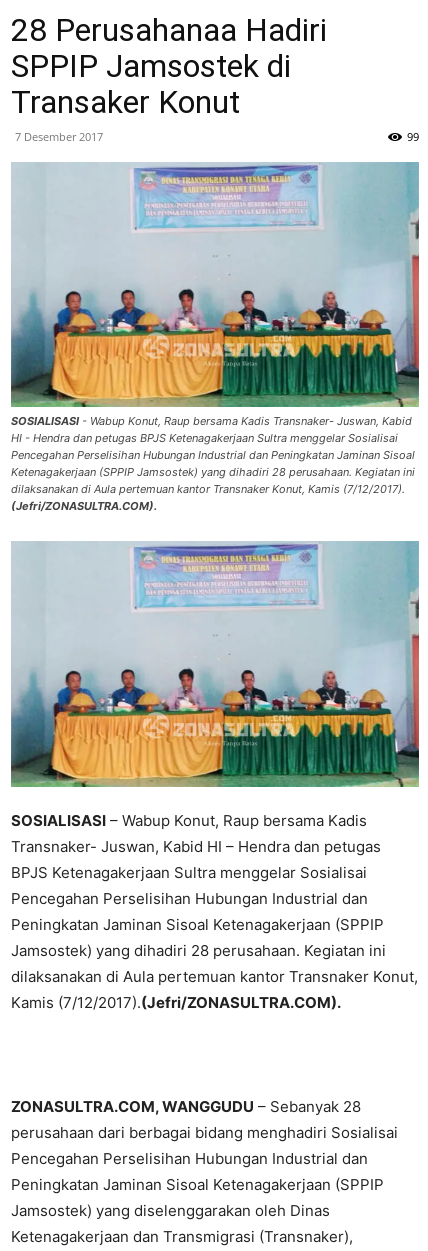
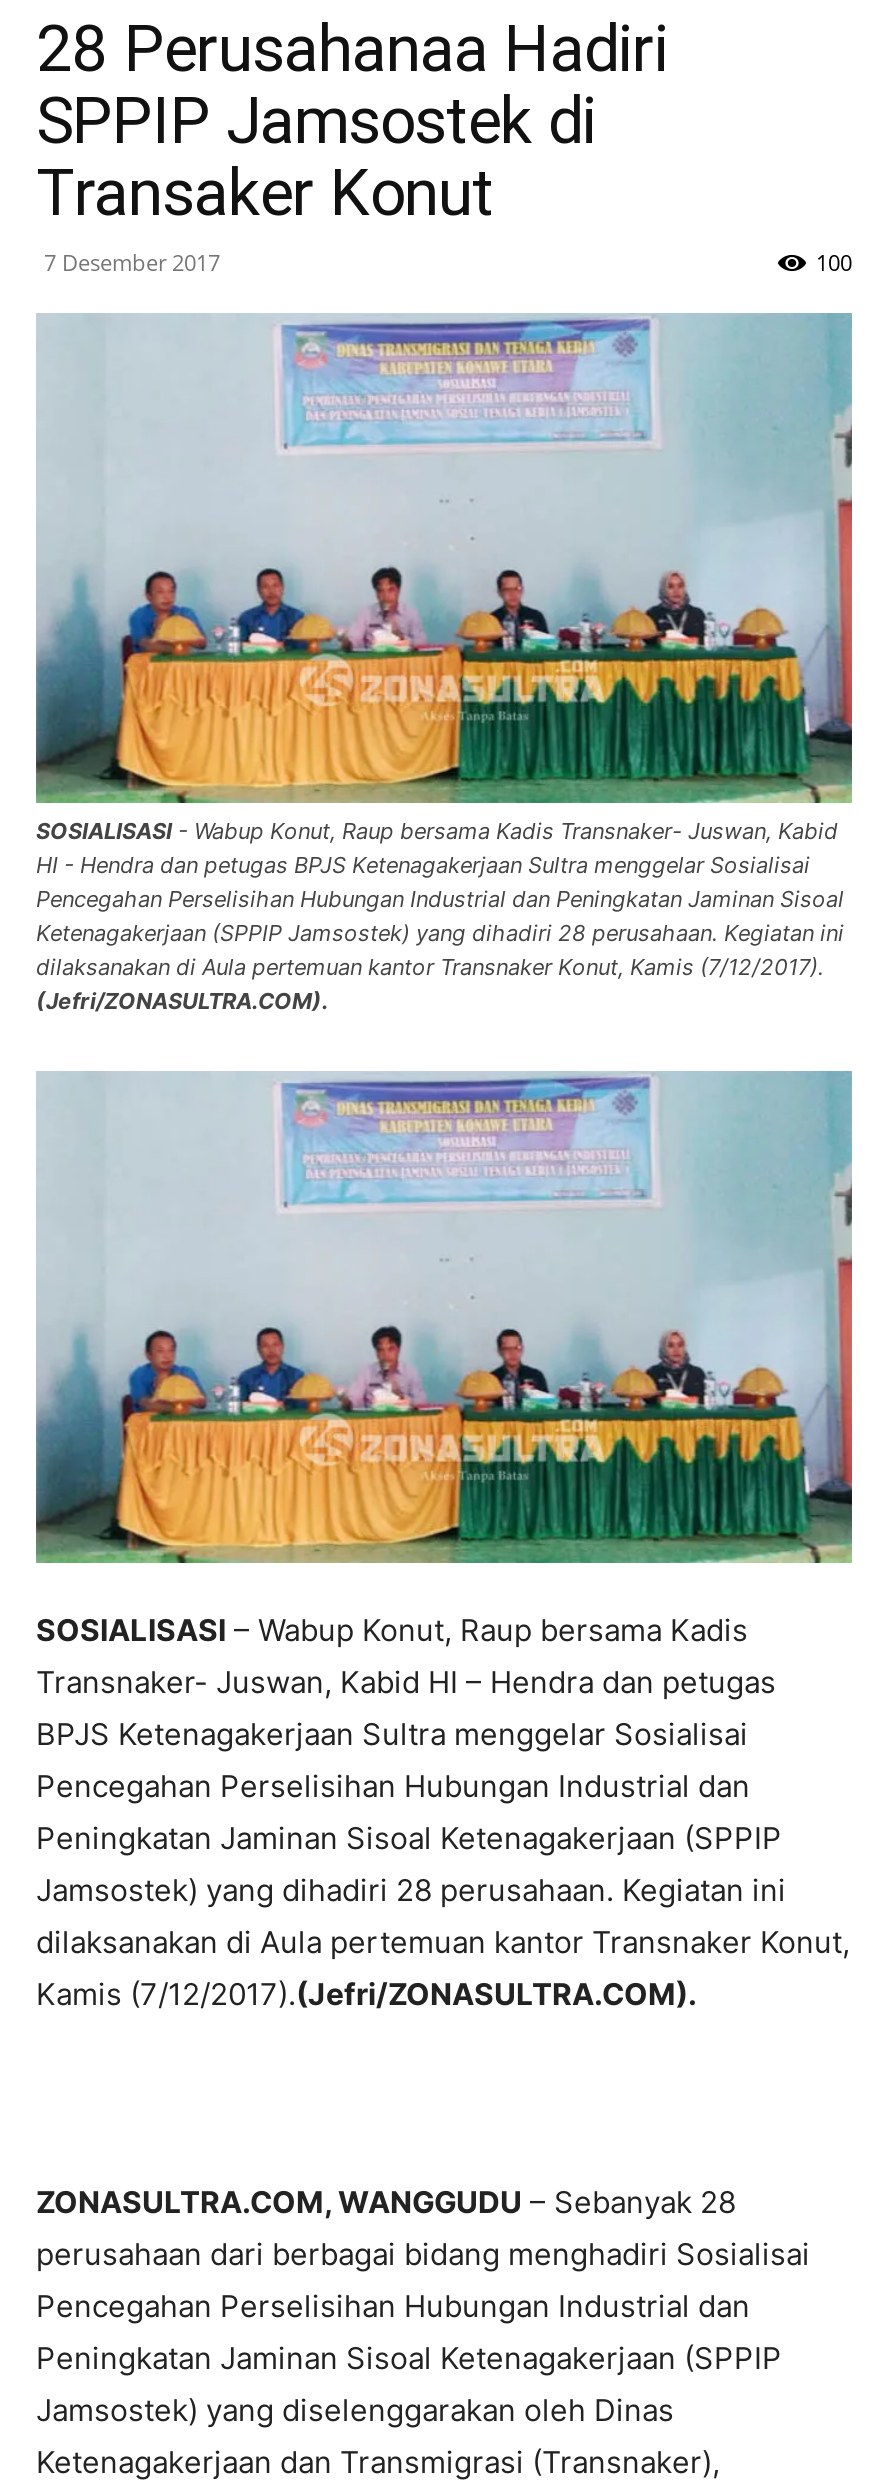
- 99
+ 100
